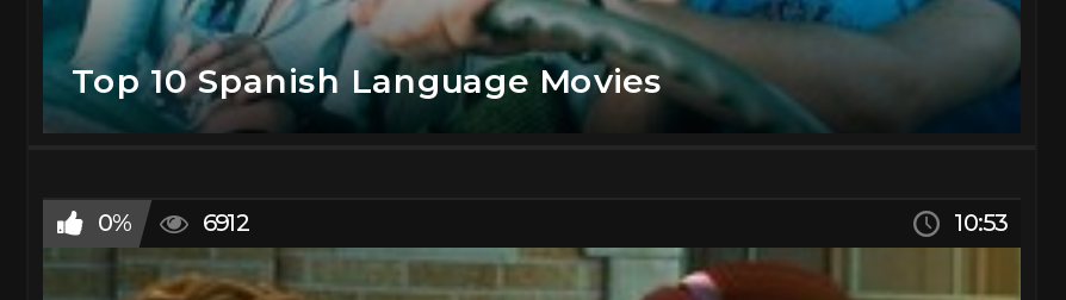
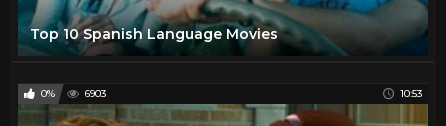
- 6912
+ 6903
